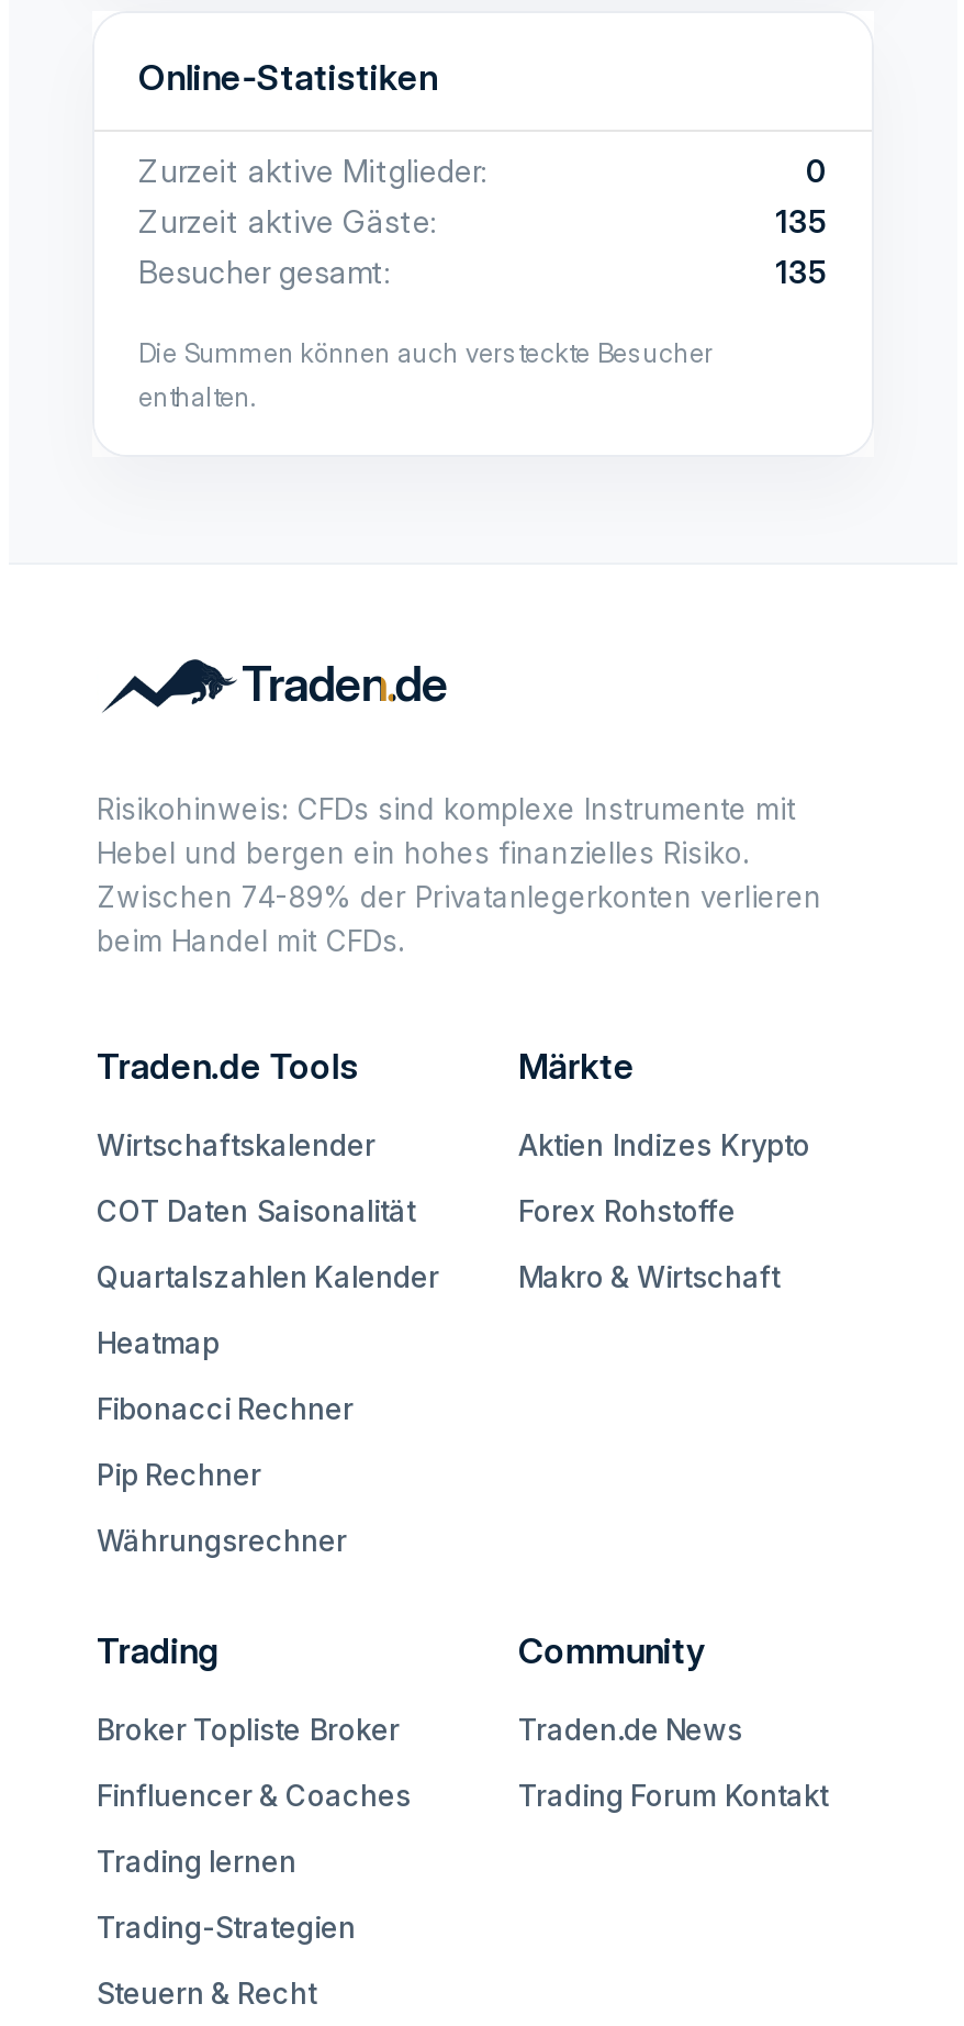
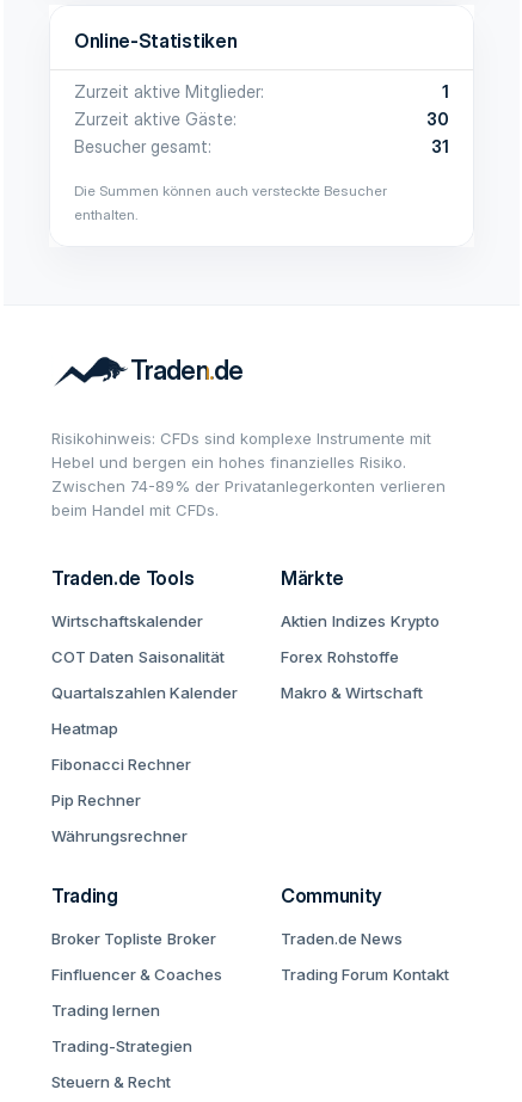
- 0
+ 1

- 135
+ 30

- 135
+ 31
